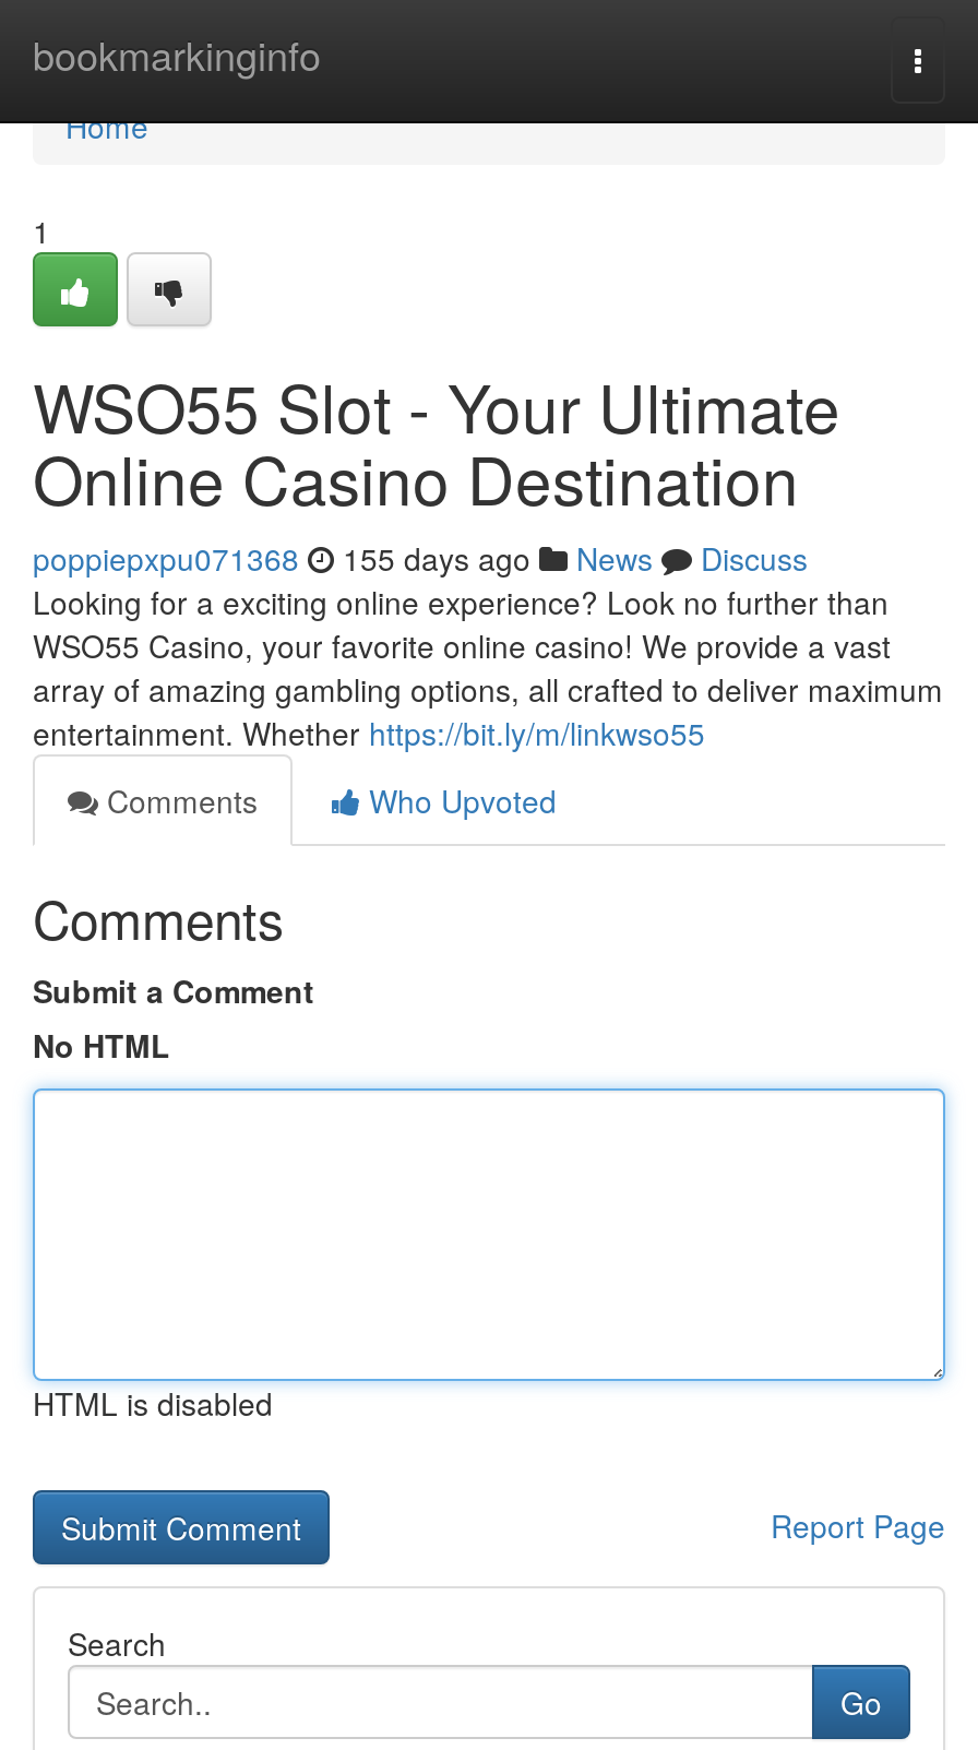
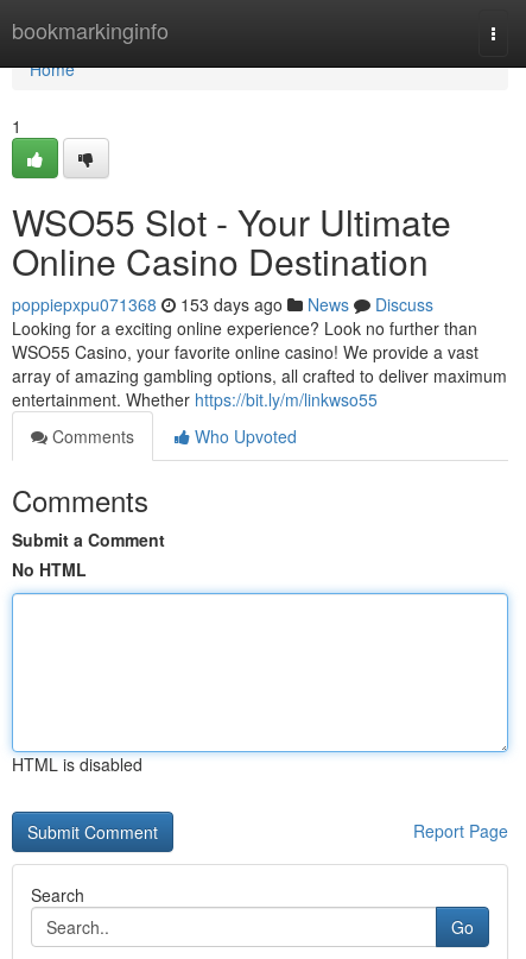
- poppiepxpu071368 155 days ago News Discuss
+ poppiepxpu071368 153 days ago News Discuss
